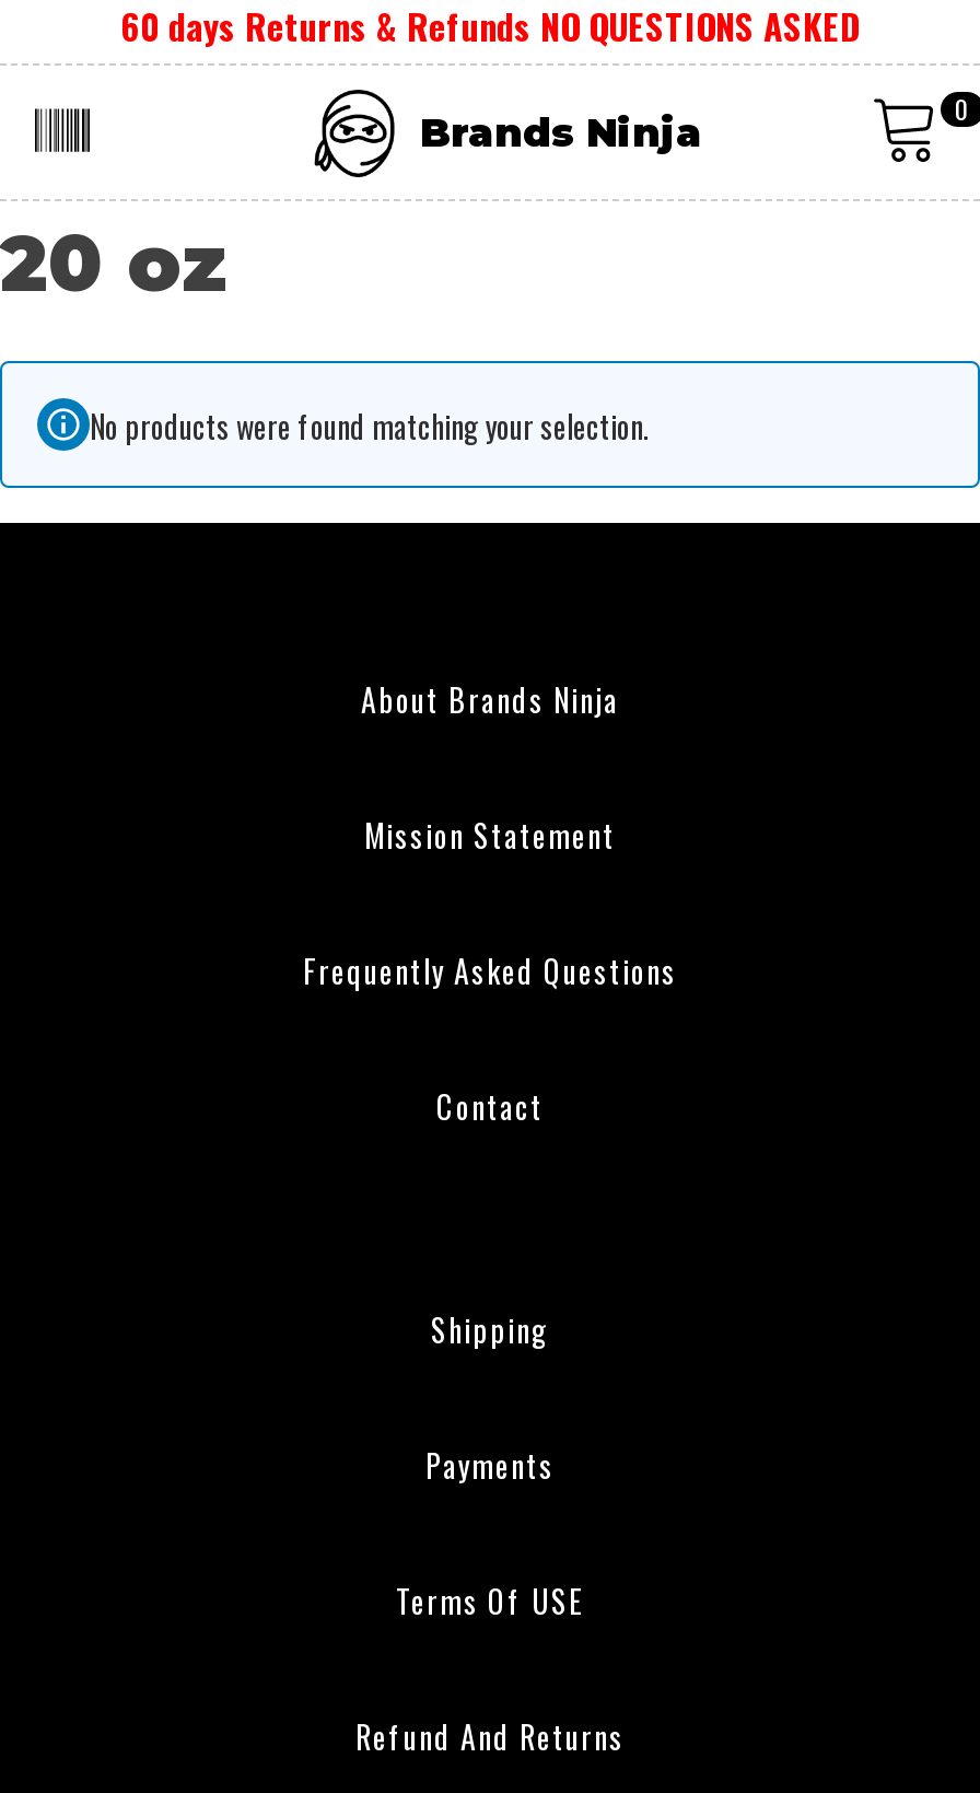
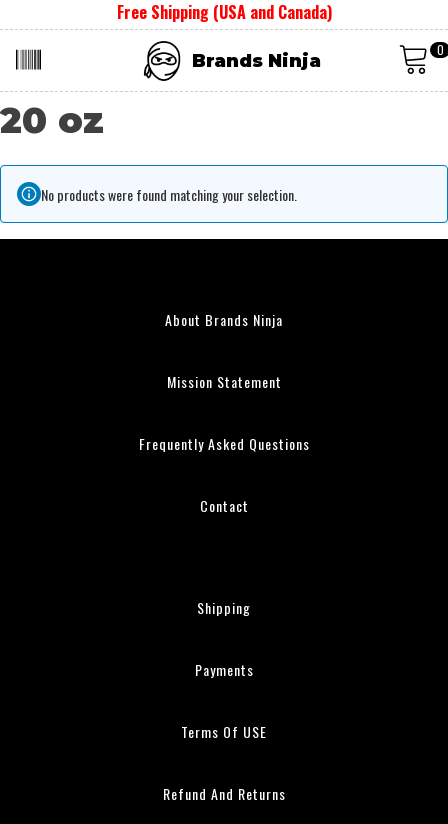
- 60 days Returns & Refunds NO QUESTIONS ASKED
+ Free Shipping (USA and Canada)
